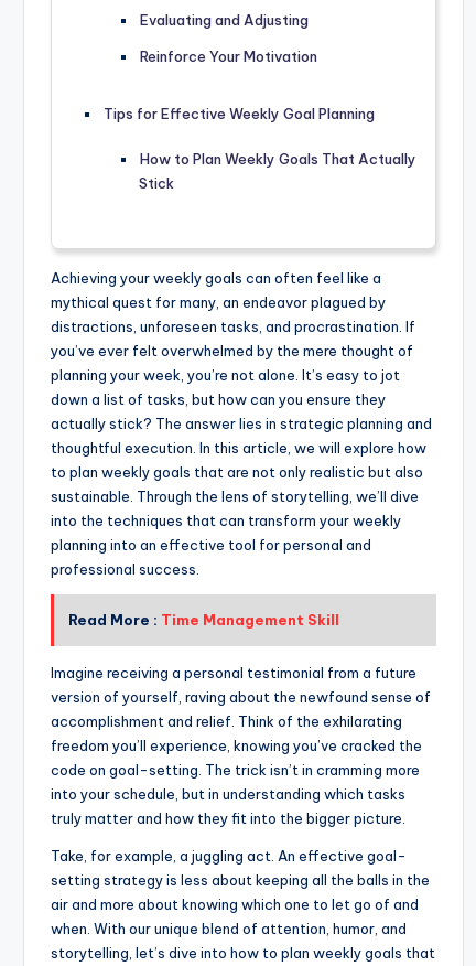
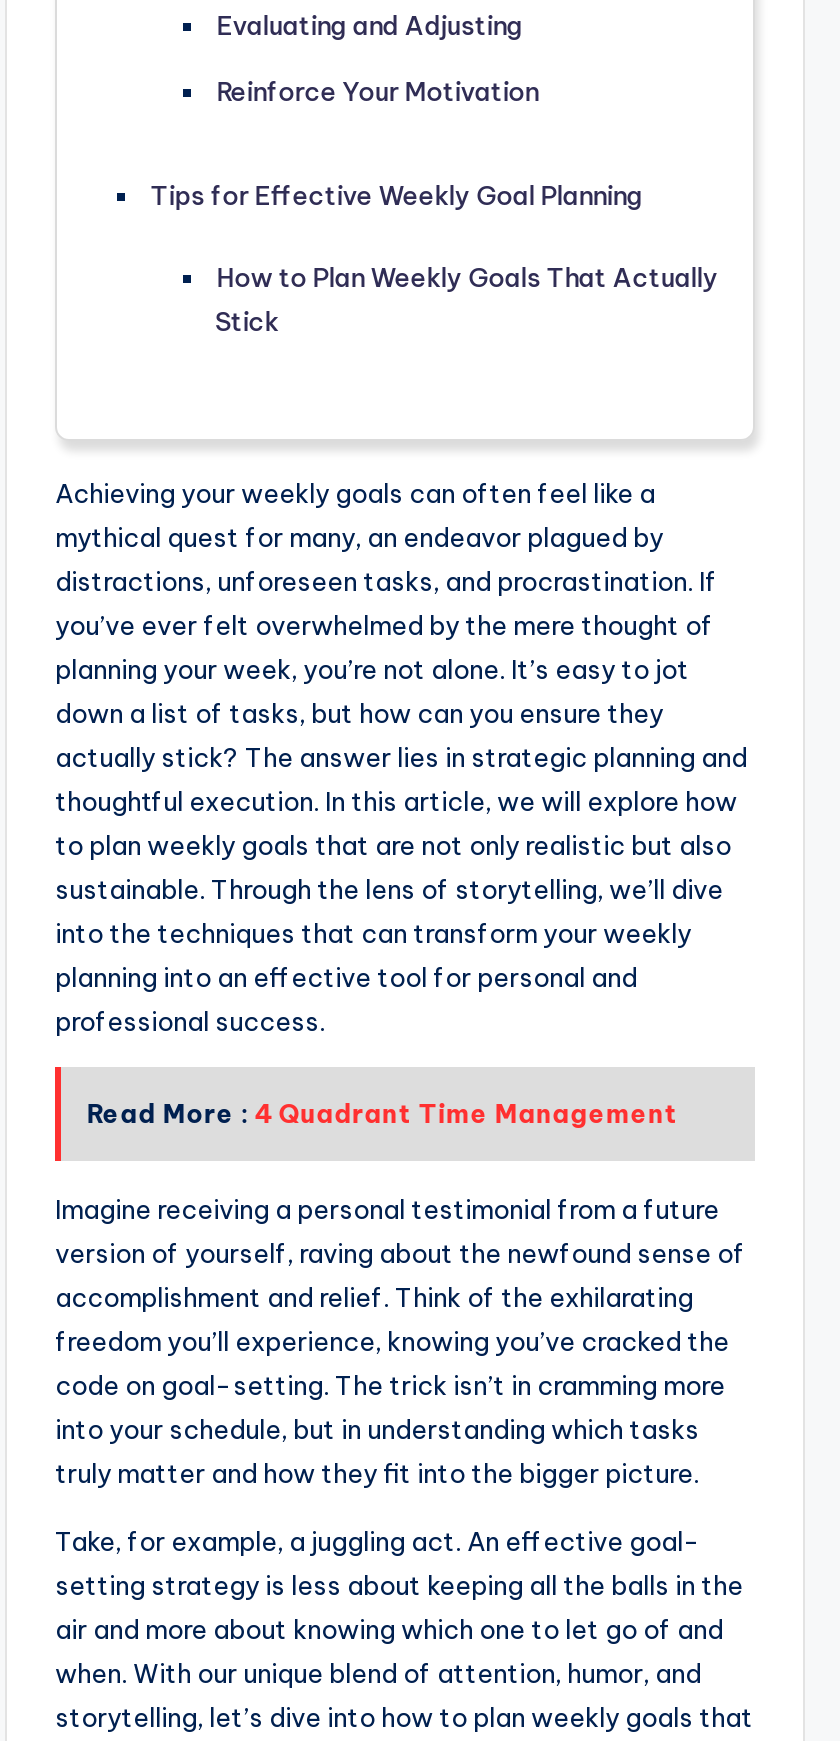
- Read More : Time Management Skill
+ Read More : 4 Quadrant Time Management
